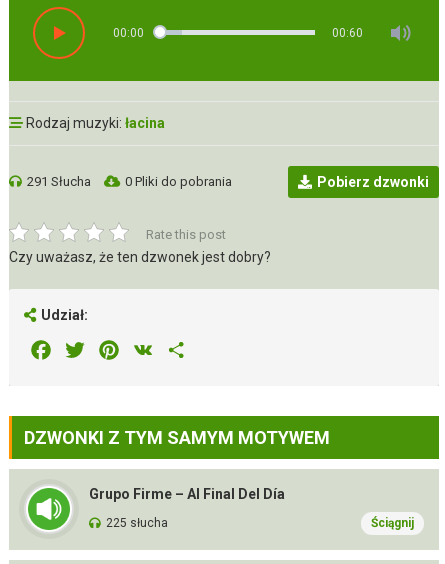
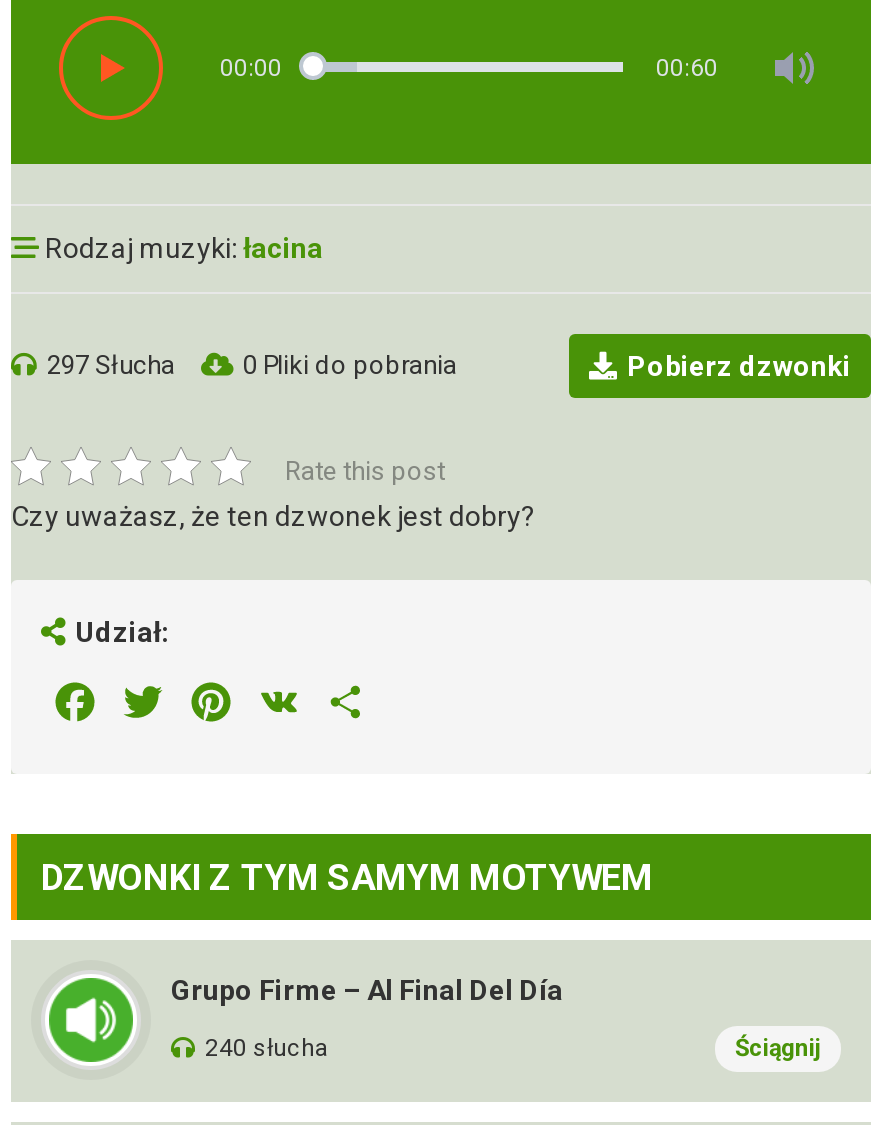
- 291 Słucha
+ 297 Słucha

- 225 słucha
+ 240 słucha
